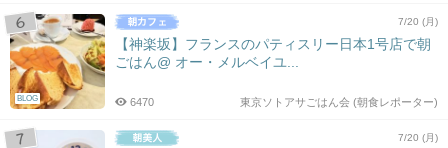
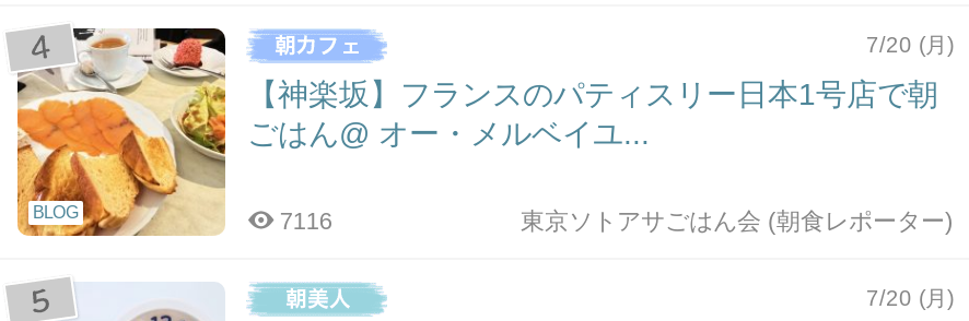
- 6470
+ 7116
